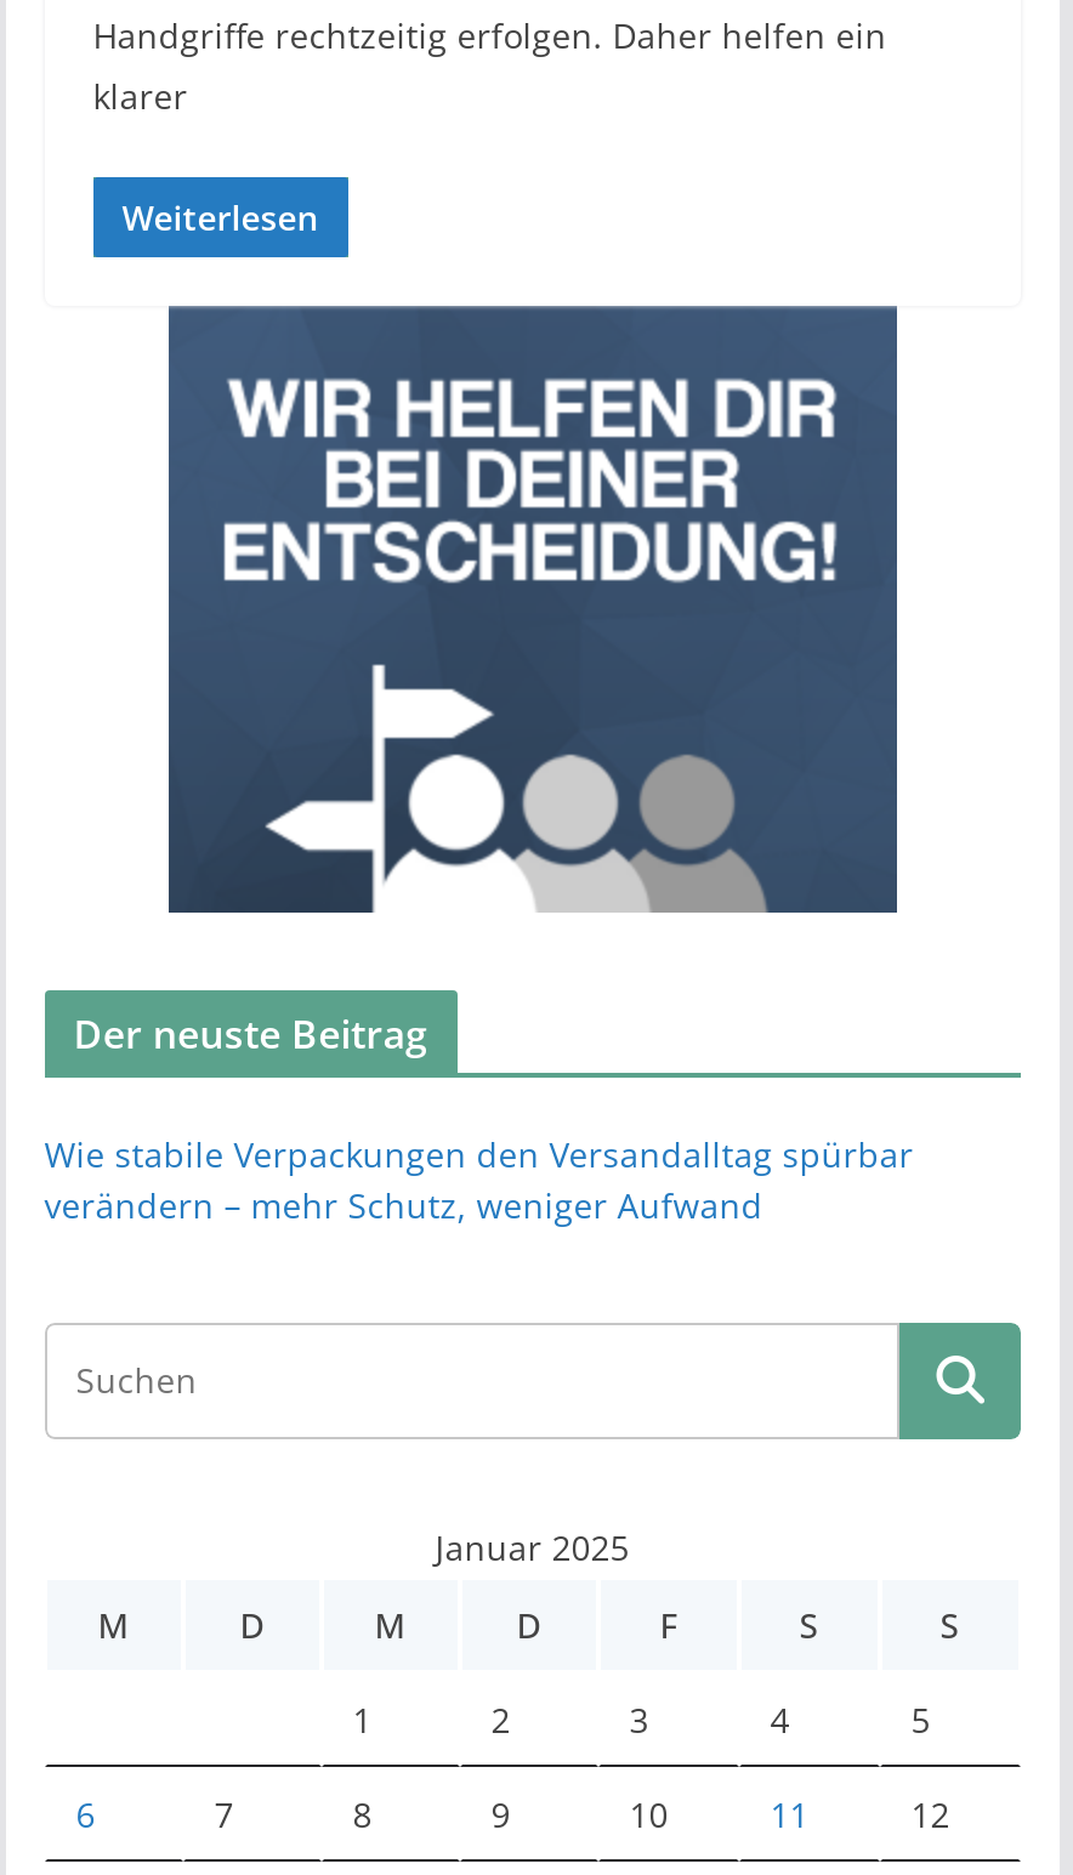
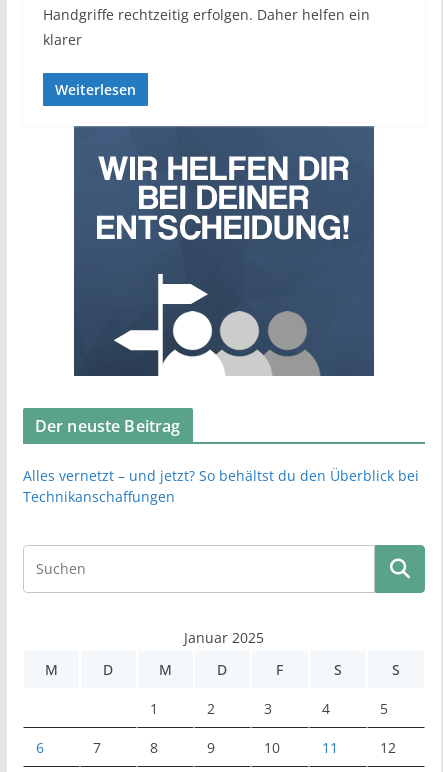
- Wie stabile Verpackungen den Versandalltag spürbar
- verändern – mehr Schutz, weniger Aufwand
+ Alles vernetzt – und jetzt? So behältst du den Überblick bei
+ Technikanschaffungen
